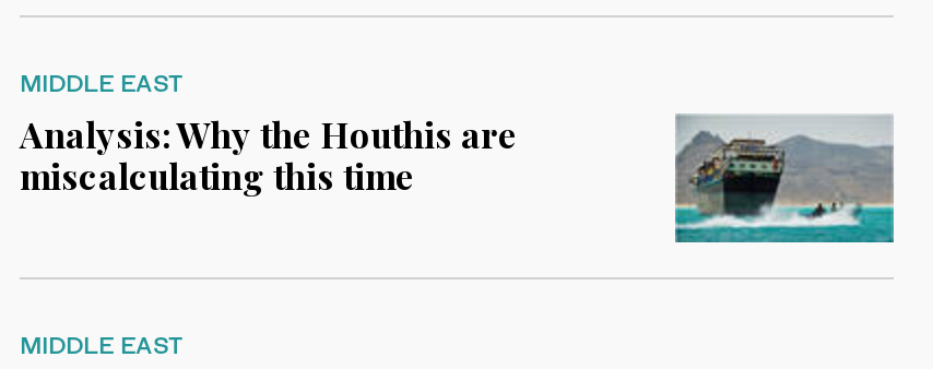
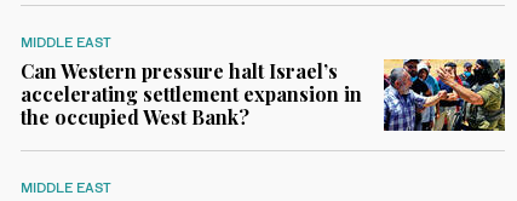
- Analysis: Why the Houthis are
- miscalculating this time
+ Can Western pressure halt Israel’s
+ accelerating settlement expansion in
+ the occupied West Bank?

- [image]
+ [image]
